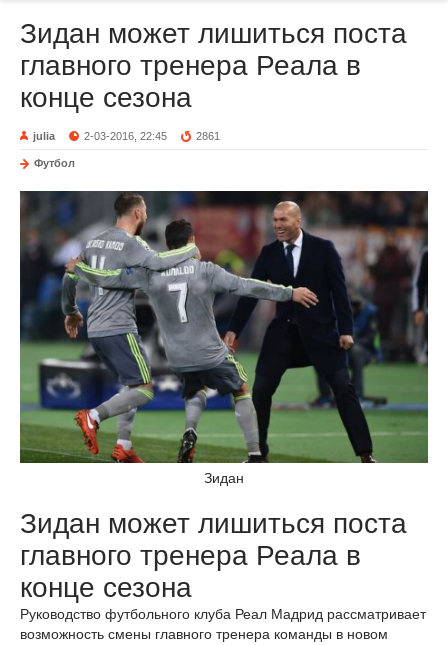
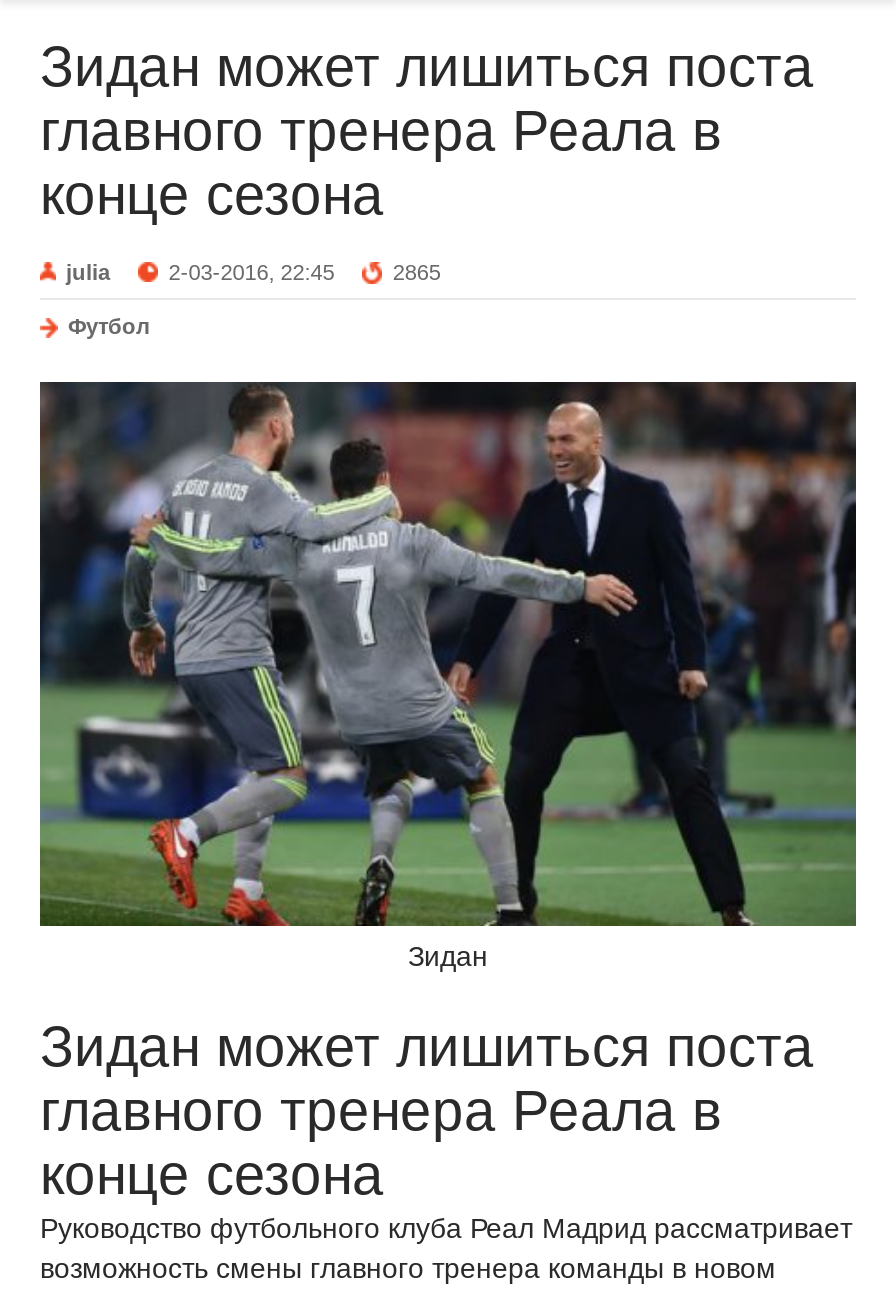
- 2861
+ 2865
